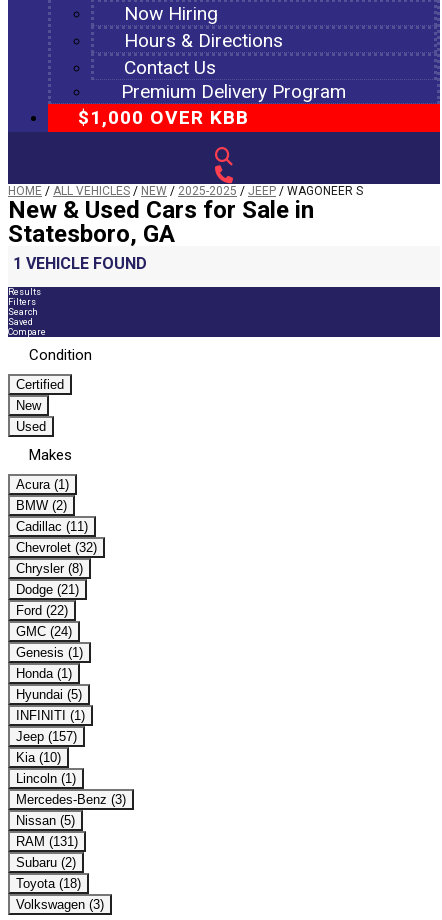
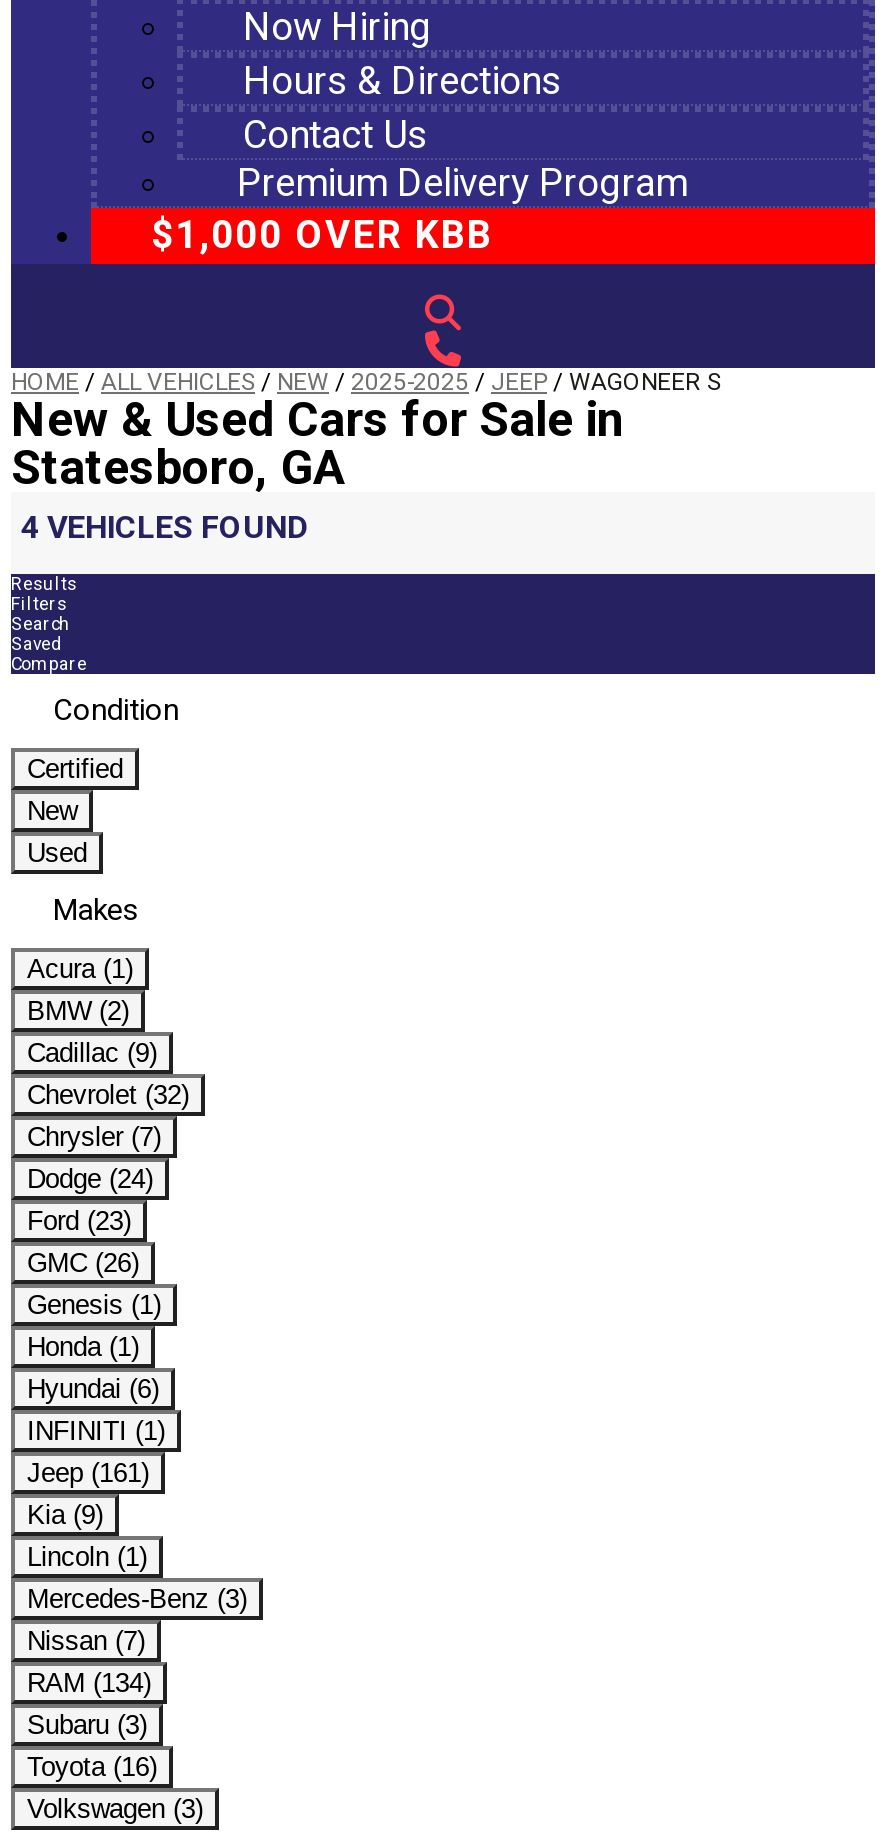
- 1 VEHICLE FOUND
+ 4 VEHICLES FOUND

- Cadillac (11)
+ Cadillac (9)

- Chrysler (8)
+ Chrysler (7)

- Dodge (21)
+ Dodge (24)

- Ford (22)
+ Ford (23)

- GMC (24)
+ GMC (26)

- Hyundai (5)
+ Hyundai (6)

- Jeep (157)
+ Jeep (161)

- Kia (10)
+ Kia (9)

- Nissan (5)
+ Nissan (7)

- RAM (131)
+ RAM (134)

- Subaru (2)
+ Subaru (3)

- Toyota (18)
+ Toyota (16)
